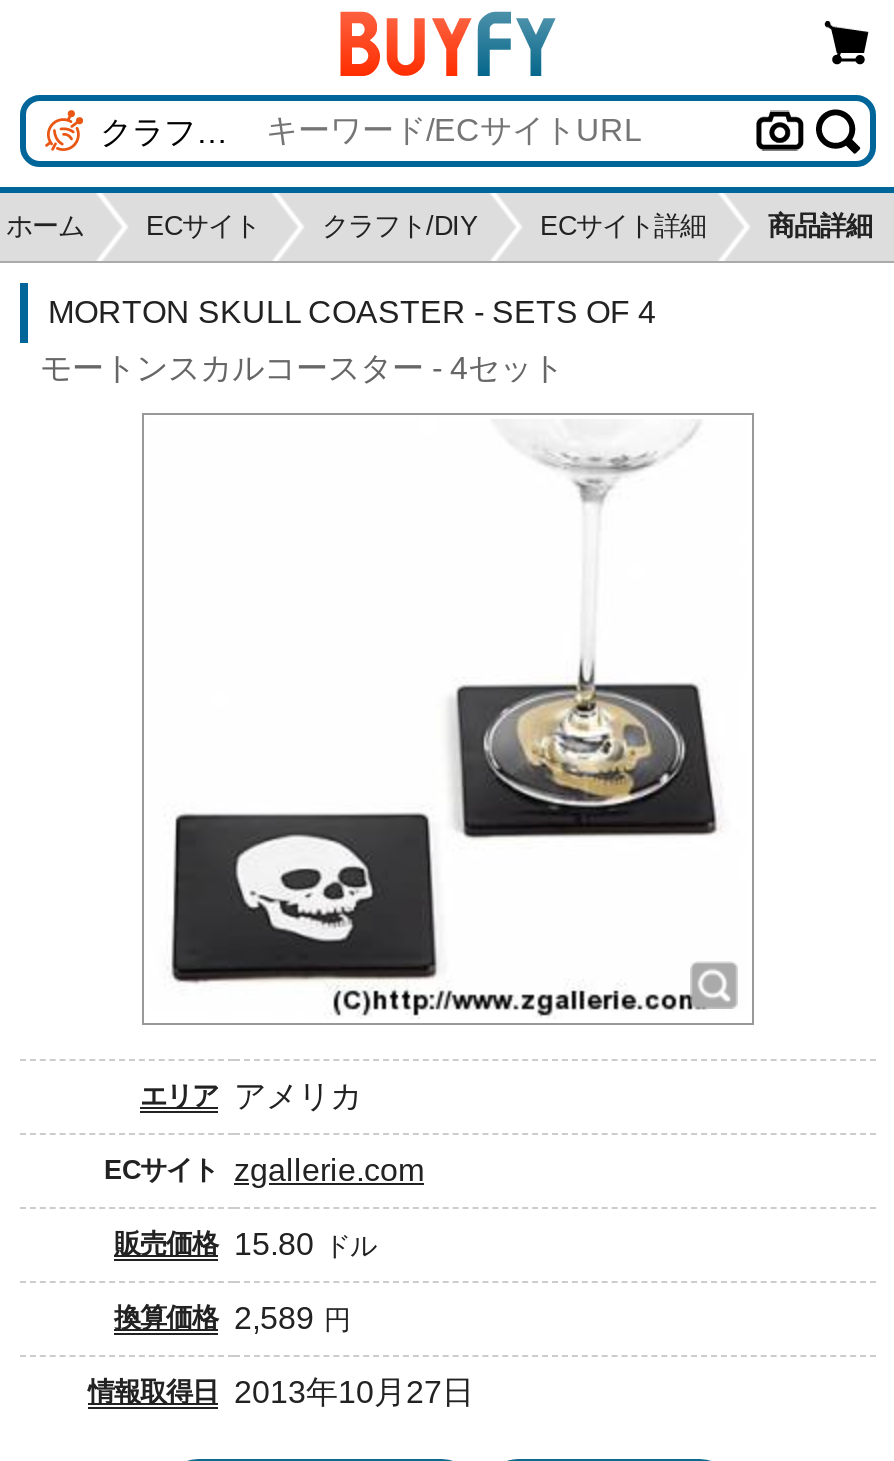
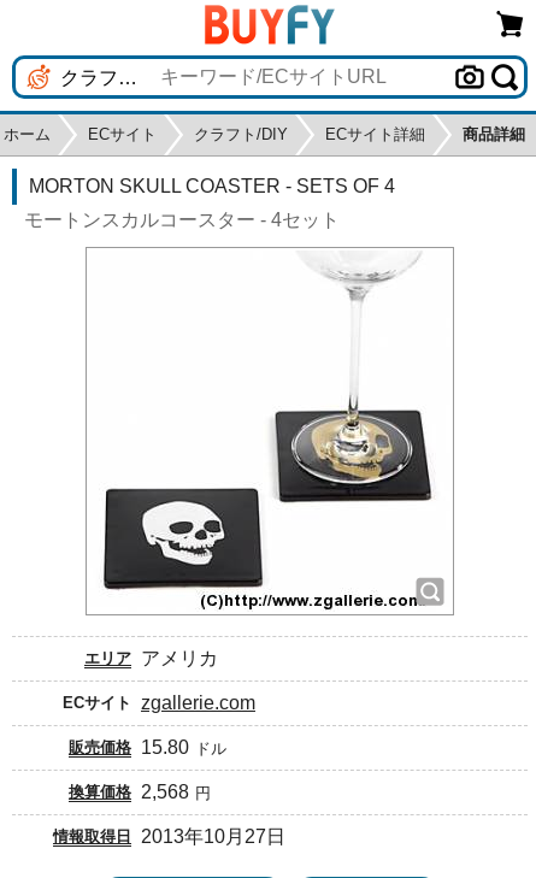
- 換算価格 2,589 円
+ 換算価格 2,568 円
